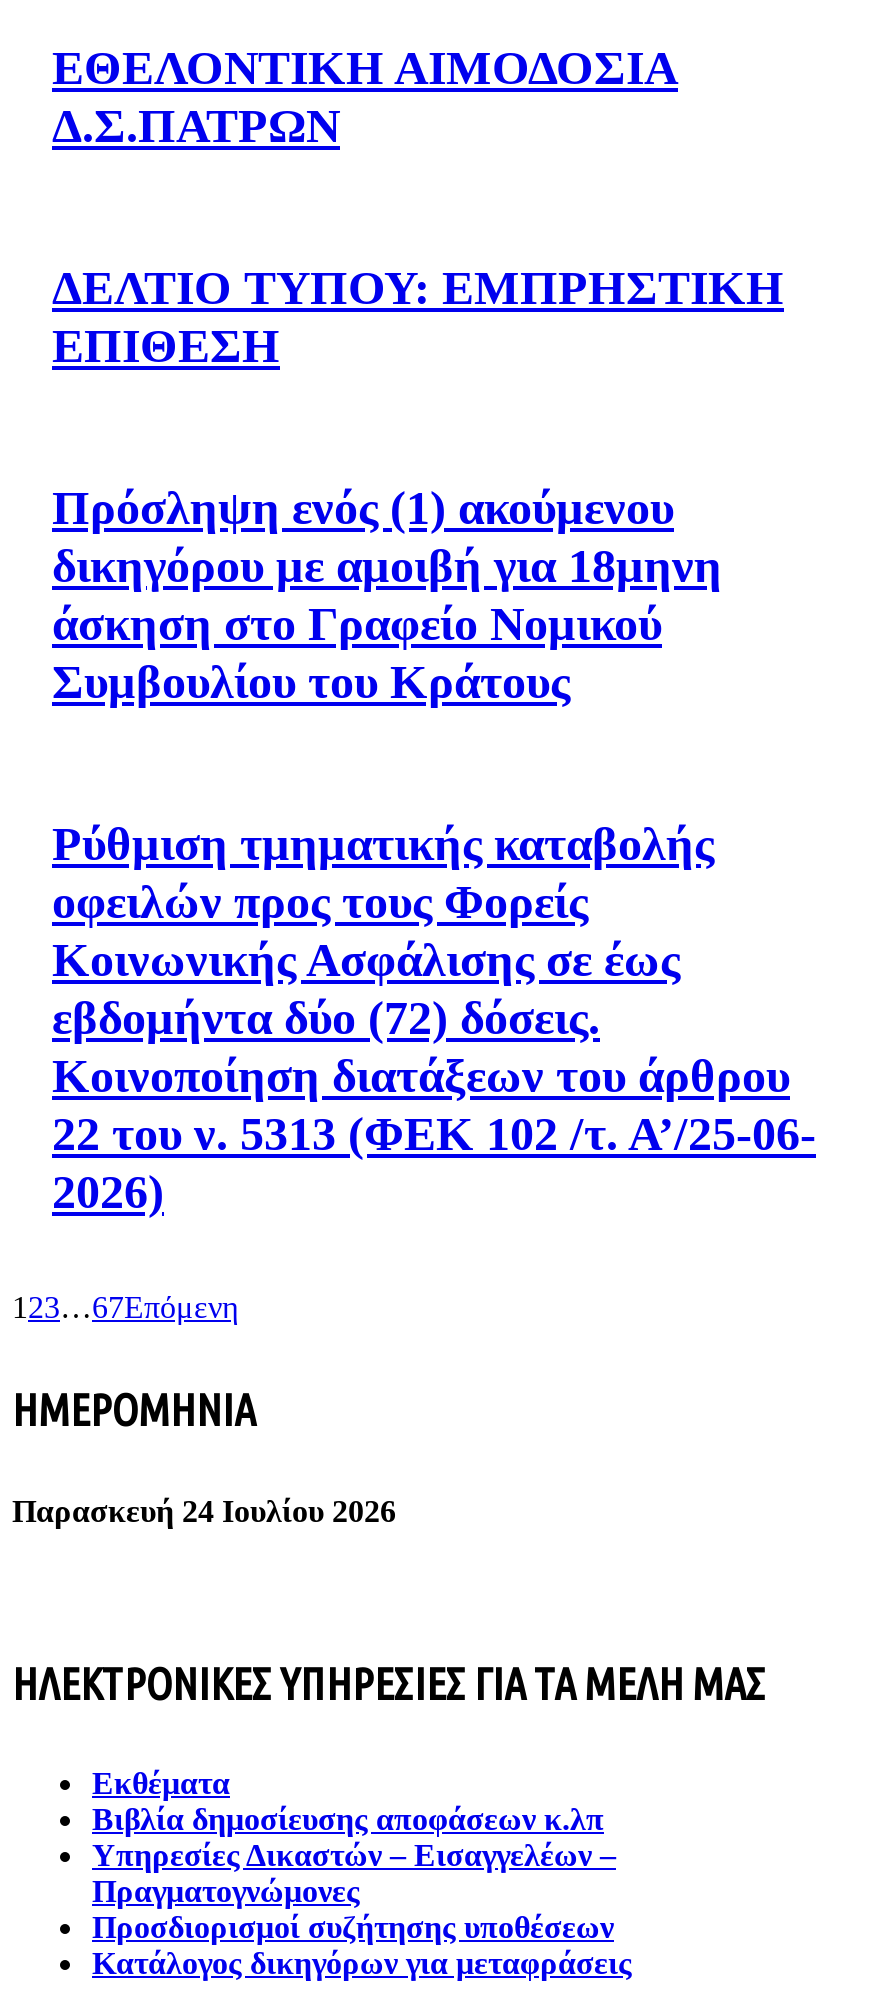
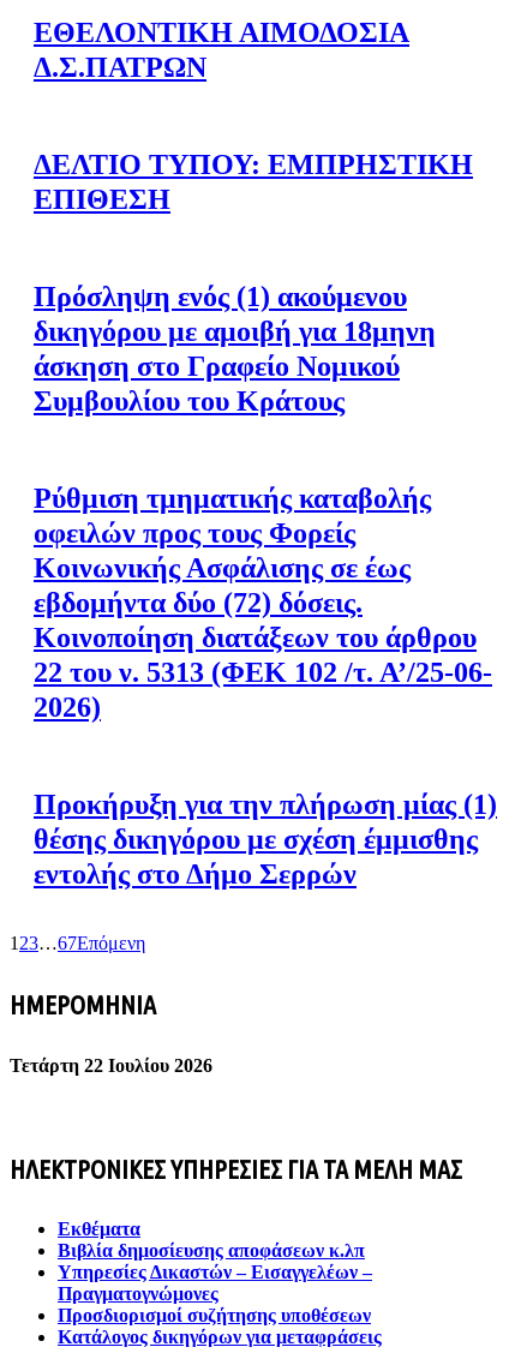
+ Προκήρυξη για την πλήρωση μίας (1)
+ θέσης δικηγόρου με σχέση έμμισθης
+ εντολής στο Δήμο Σερρών

- Παρασκευή 24 Ιουλίου 2026
+ Τετάρτη 22 Ιουλίου 2026
